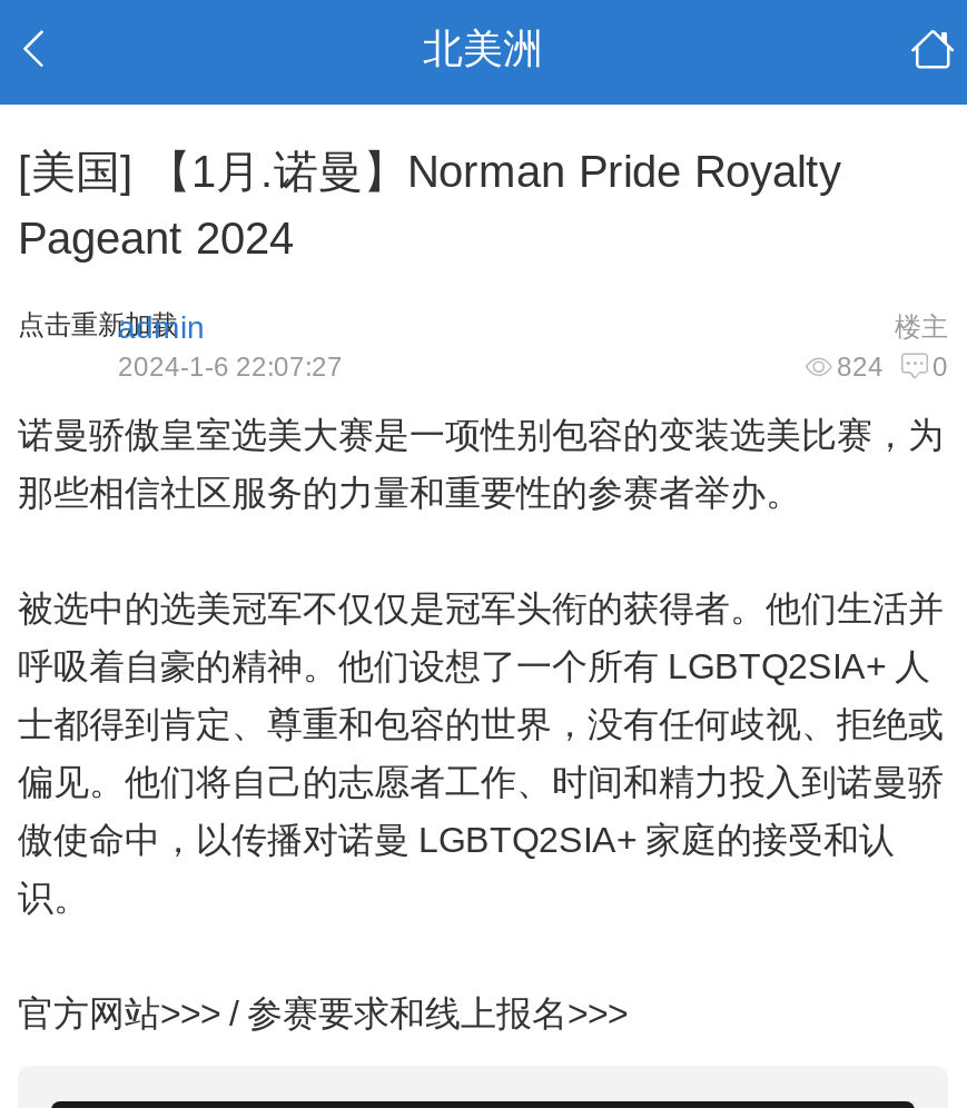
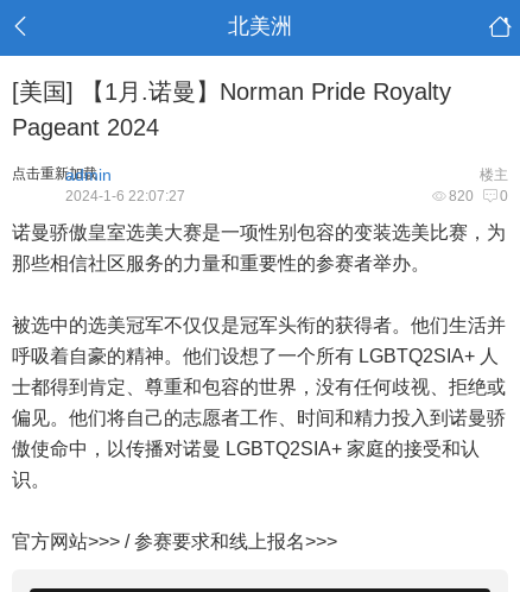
- 824 0
+ 820 0
